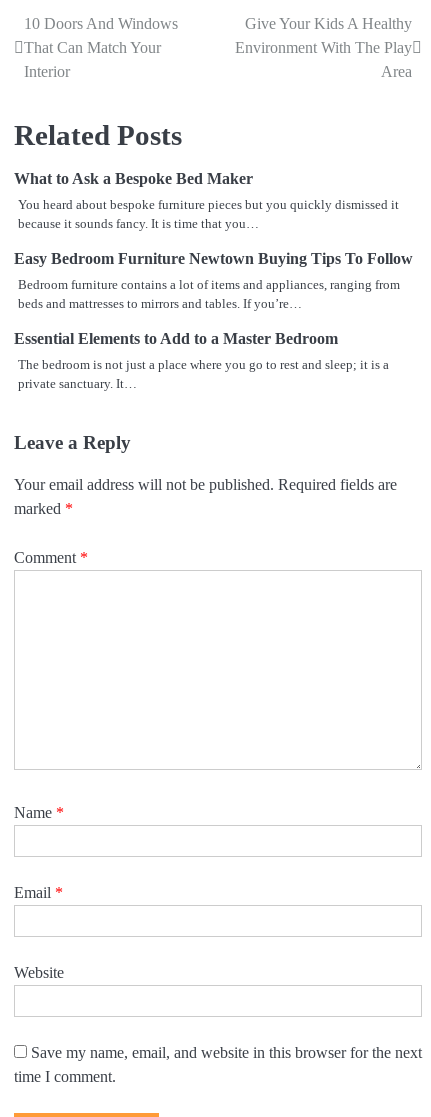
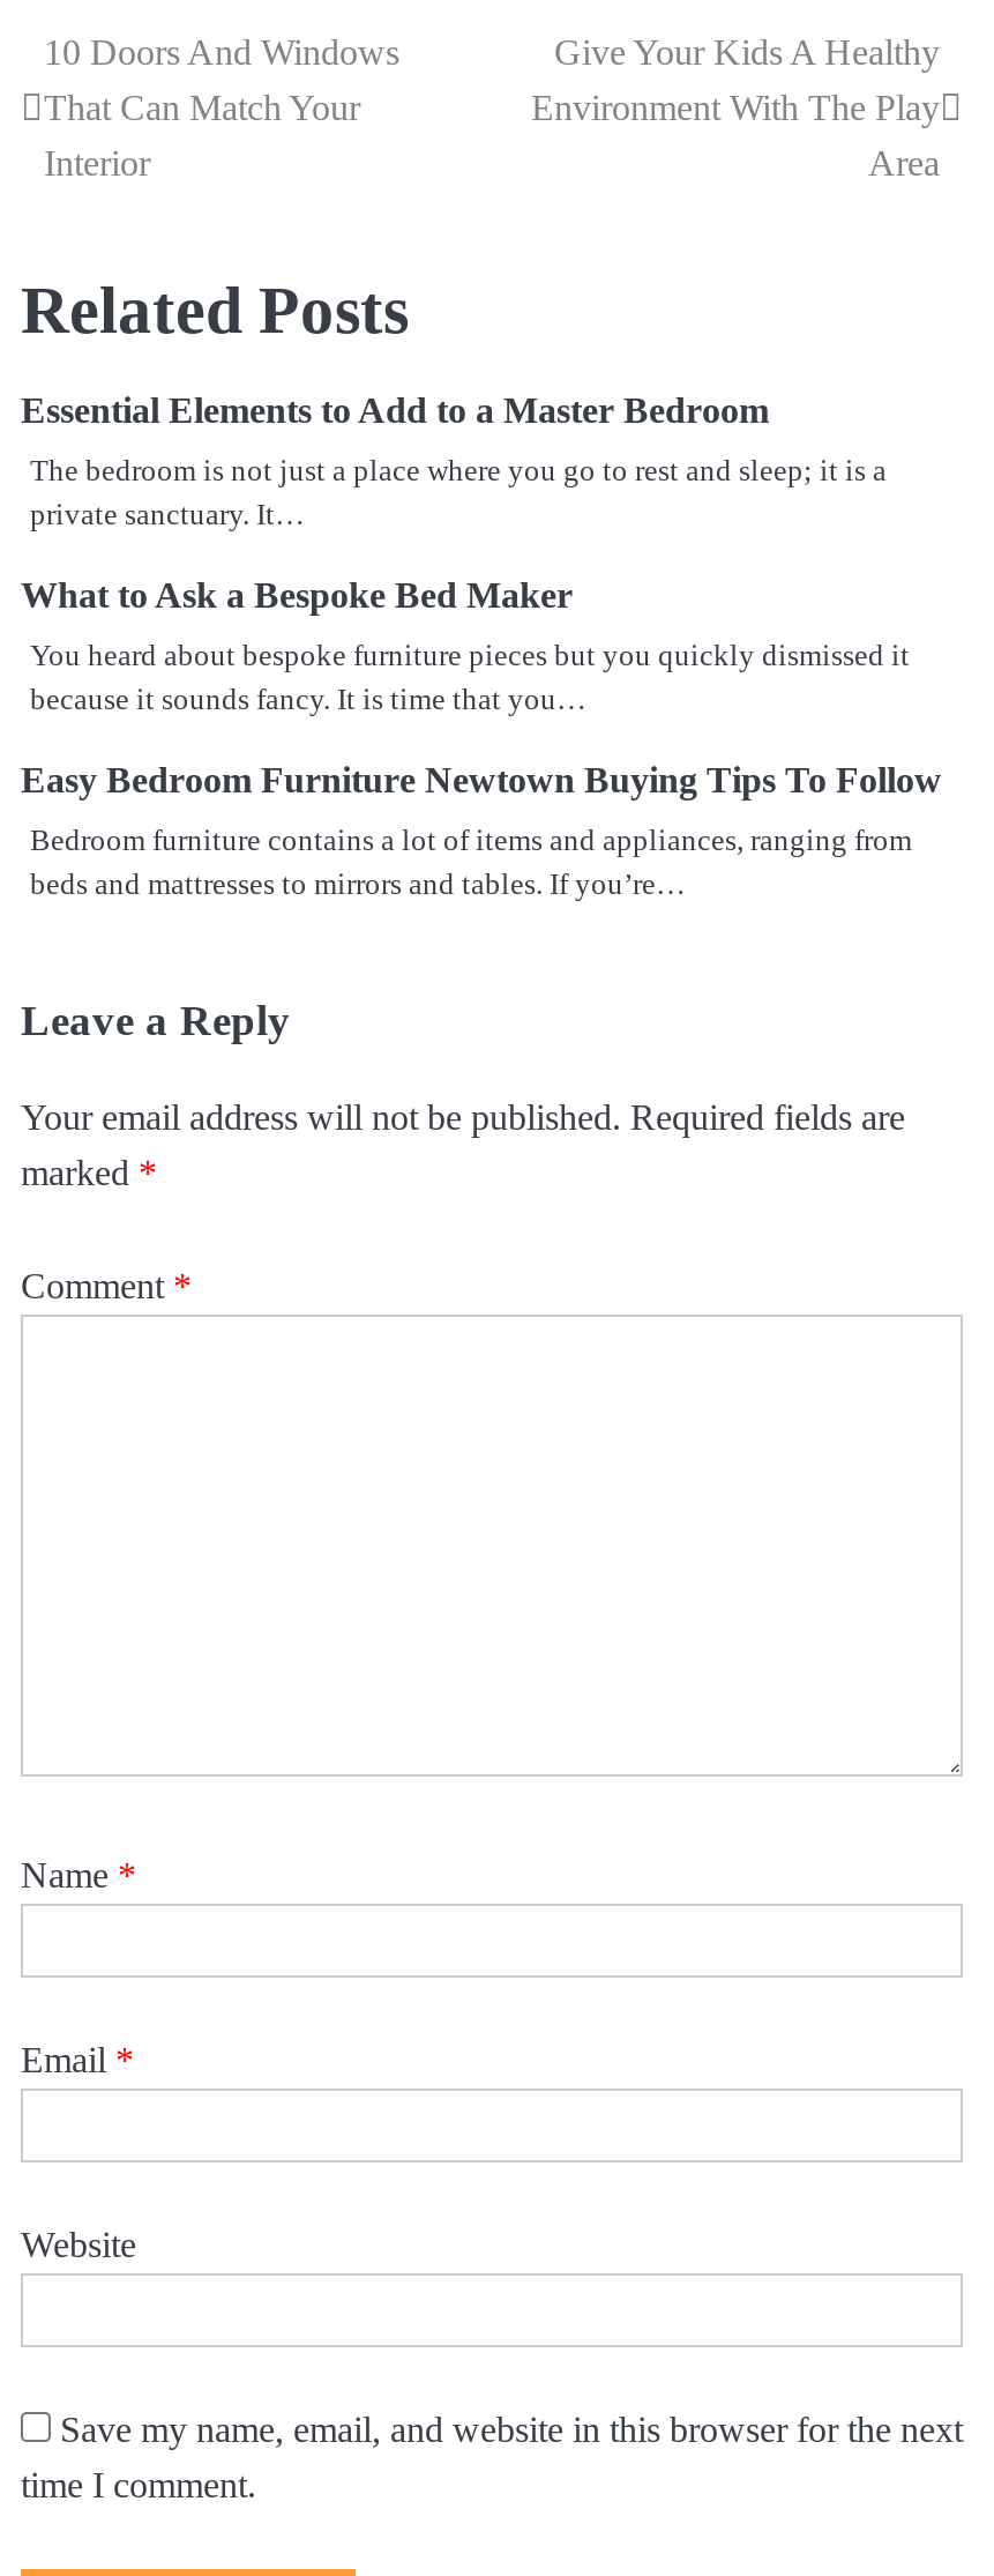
moved down: What to Ask a Bespoke Bed Maker | You heard about bespoke furniture pieces but you quickly dismissed it | because it sounds fancy. It is time that you… | Easy Bedroom Furniture Newtown Buying Tips To Follow | Bedroom furniture contains a lot of items and appliances, ranging from | beds and mattresses to mirrors and tables. If you’re…

moved up: Essential Elements to Add to a Master Bedroom | The bedroom is not just a place where you go to rest and sleep; it is a | private sanctuary. It…
